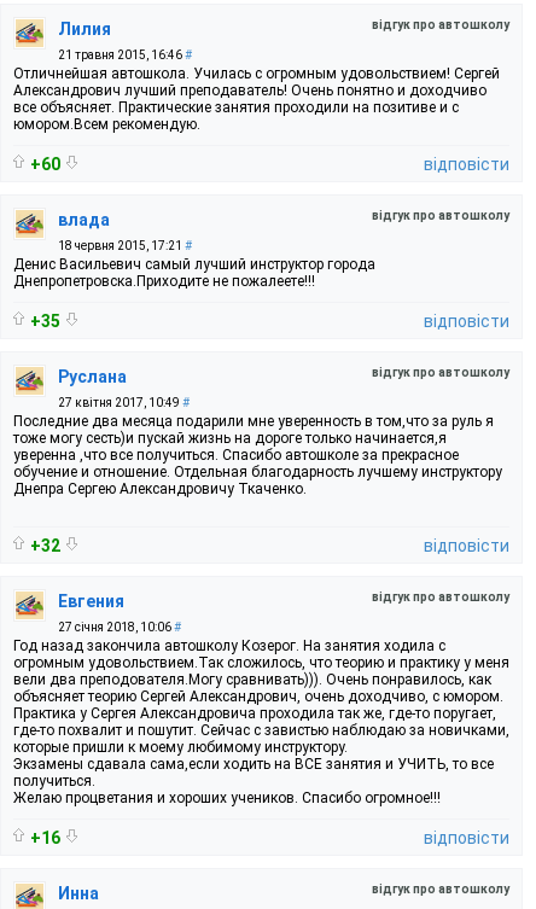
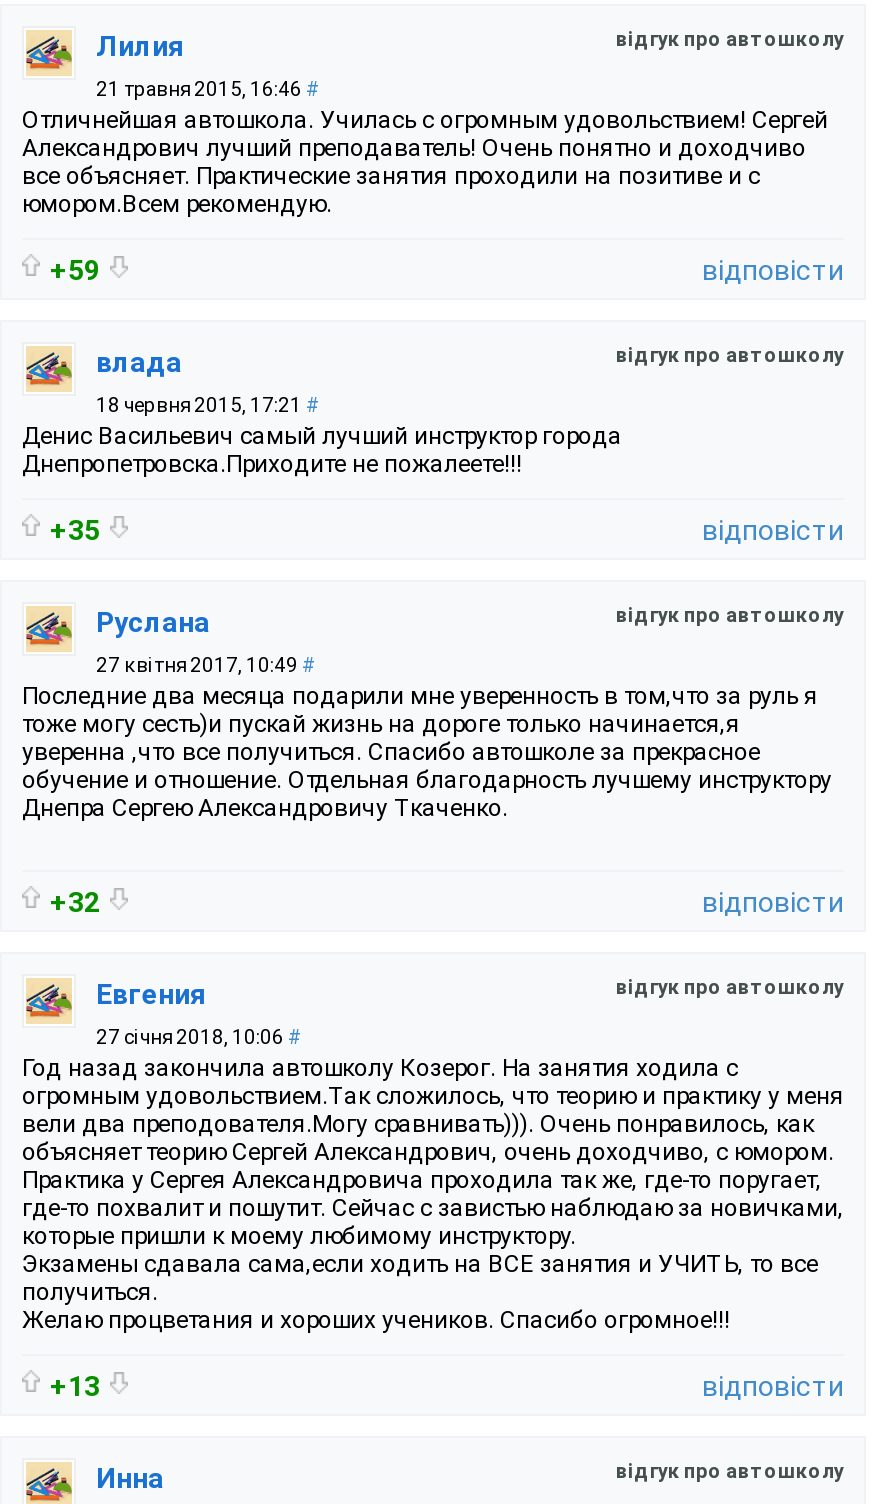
- +60
+ +59

- +16
+ +13
